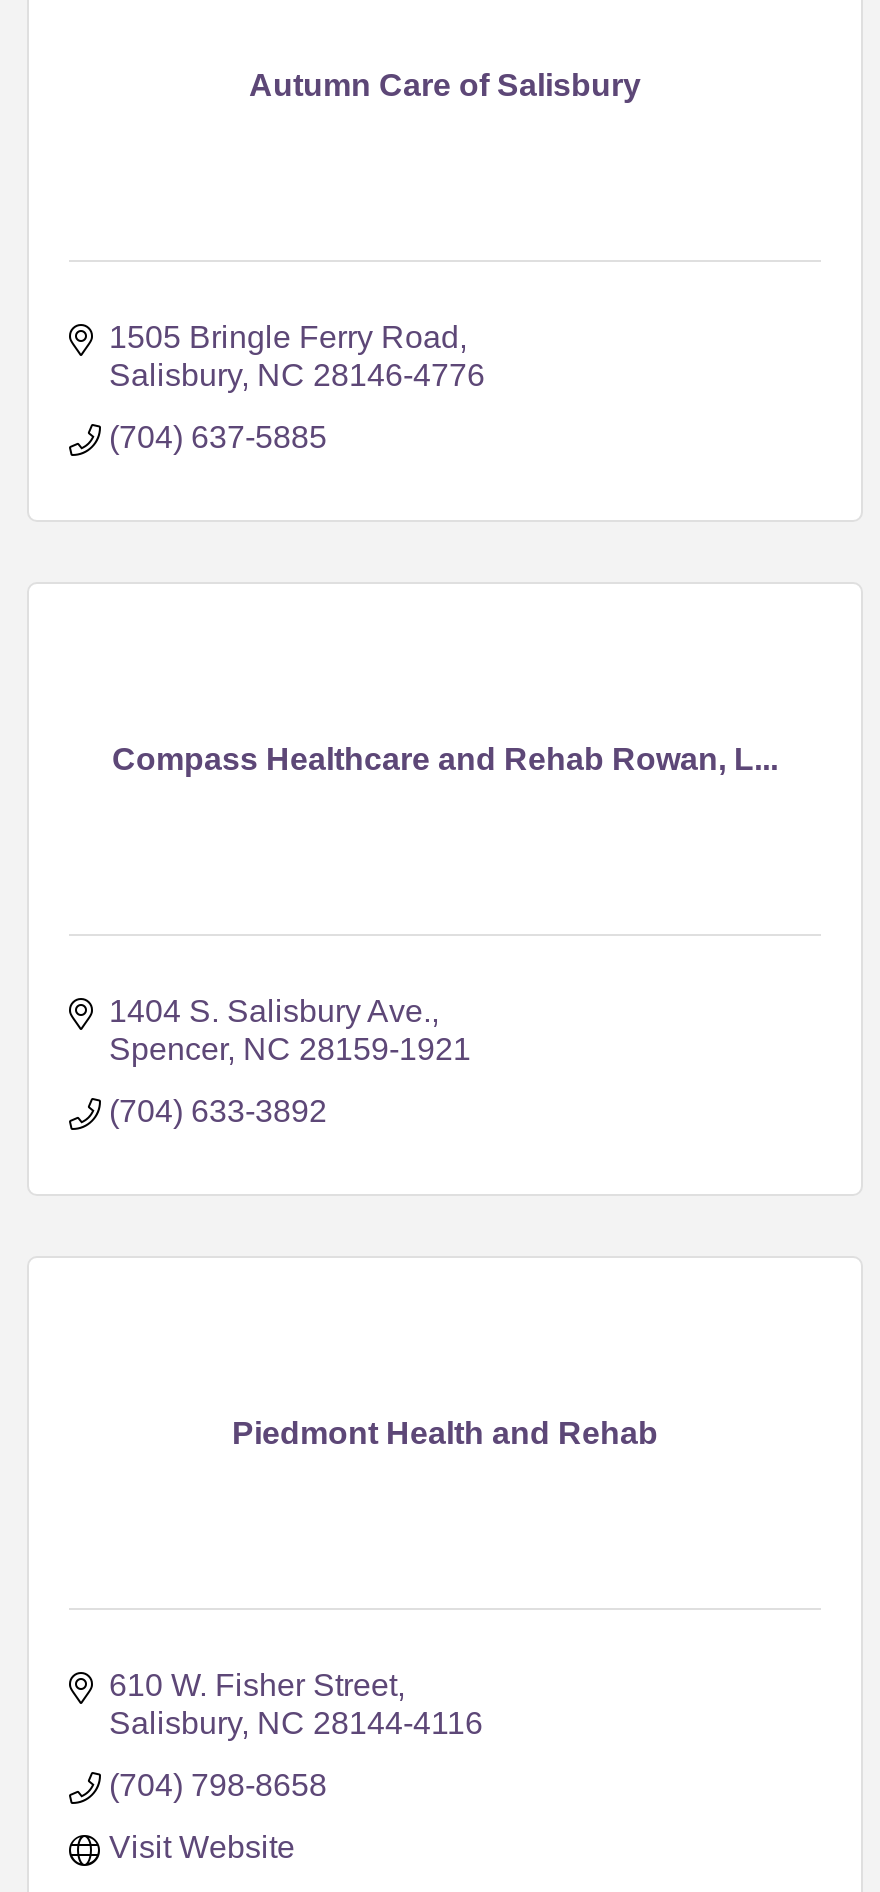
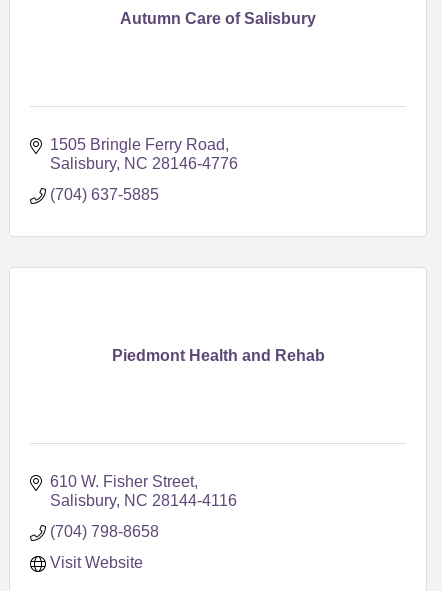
- Compass Healthcare and Rehab Rowan, L...

- 1404 S. Salisbury Ave.
- Spencer NC 28159-1921
- (704) 633-3892
